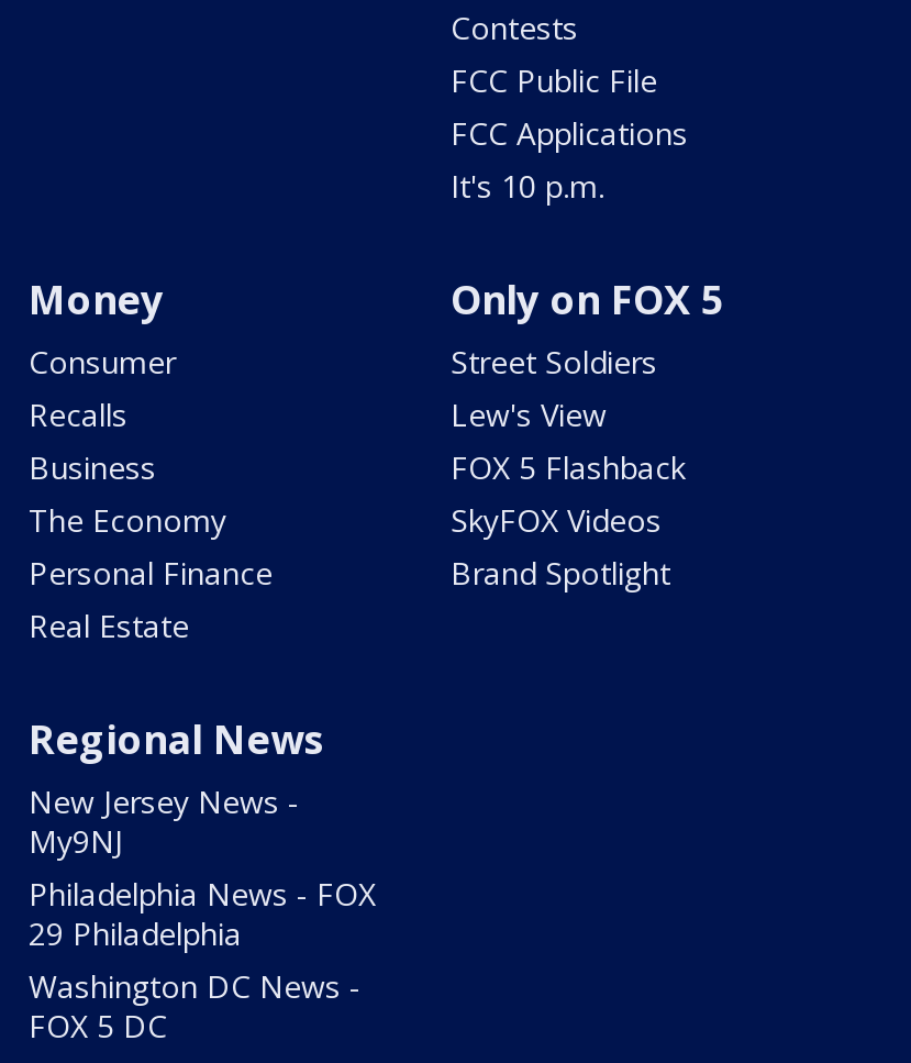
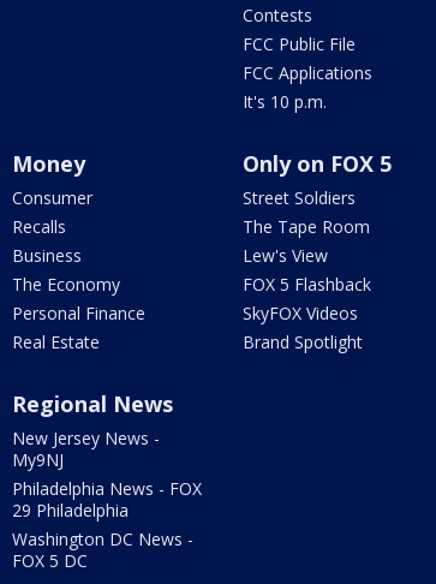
moved down: Lew's View | FOX 5 Flashback | SkyFOX Videos | Brand Spotlight

+ The Tape Room
